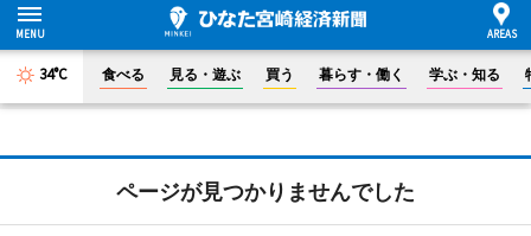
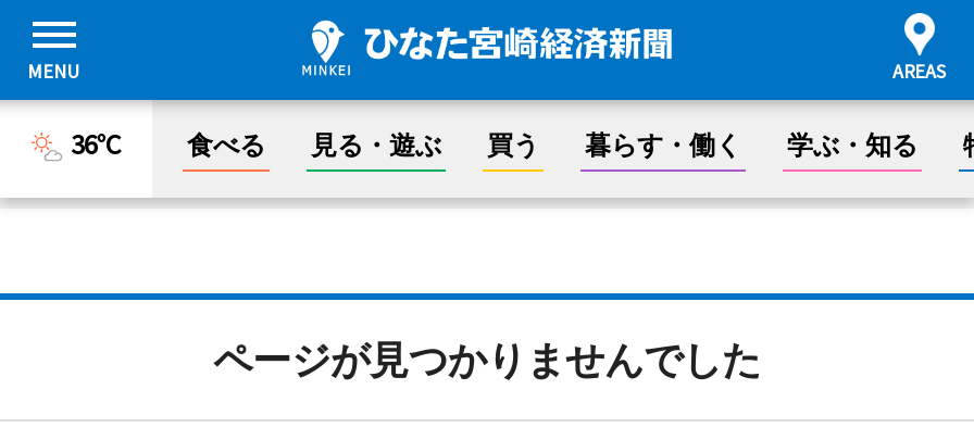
- 34°C
+ 36°C
